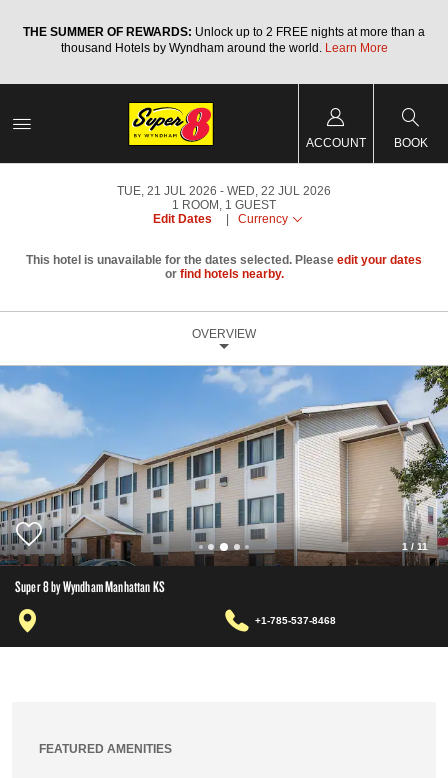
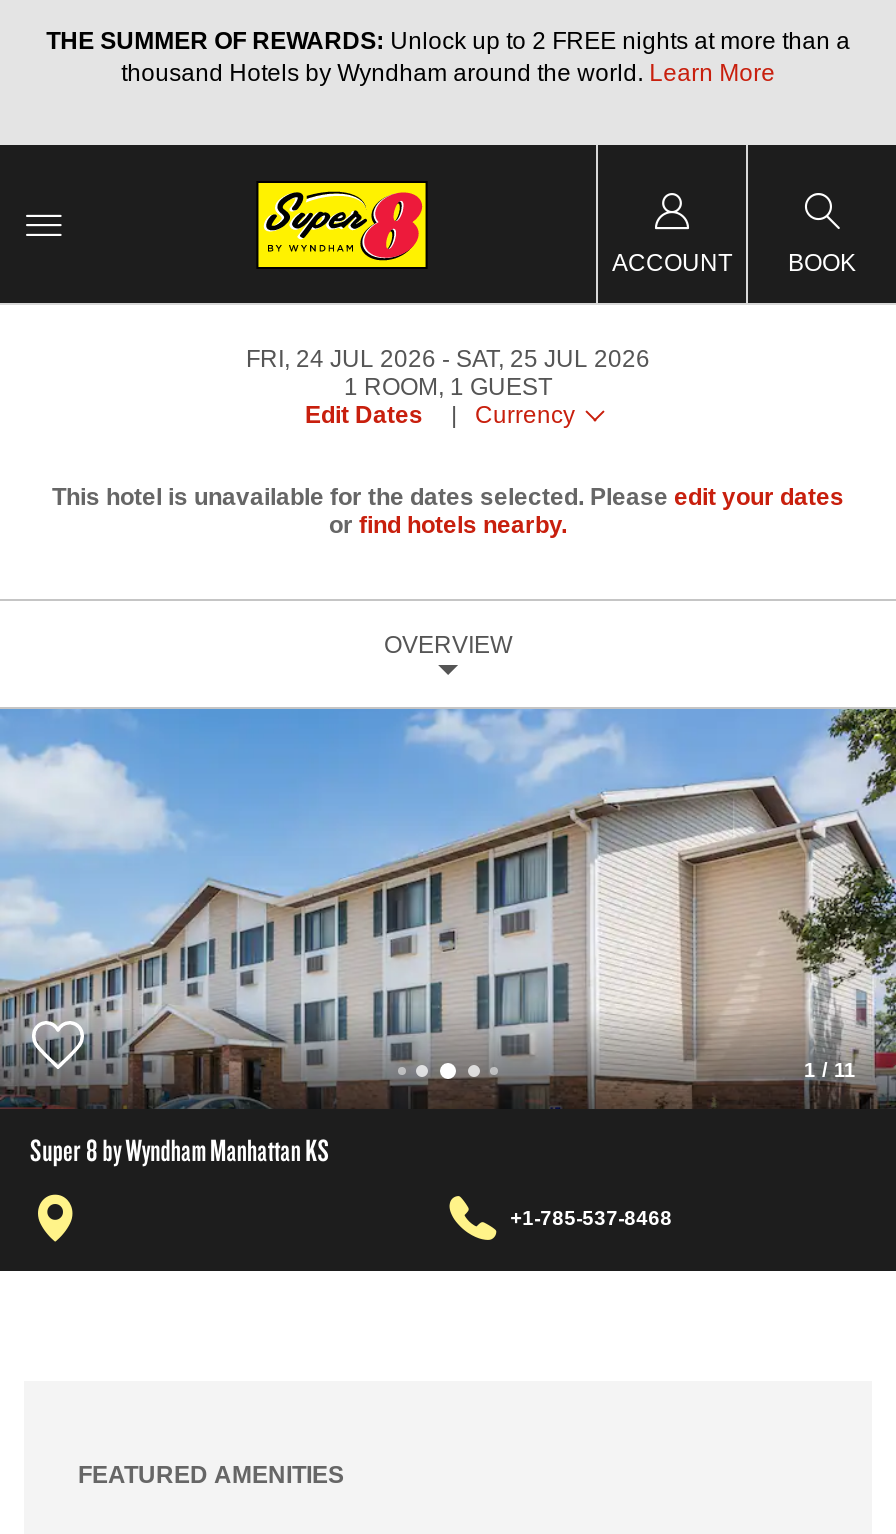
- TUE, 21 JUL 2026
+ FRI, 24 JUL 2026

- WED, 22 JUL 2026
+ SAT, 25 JUL 2026
